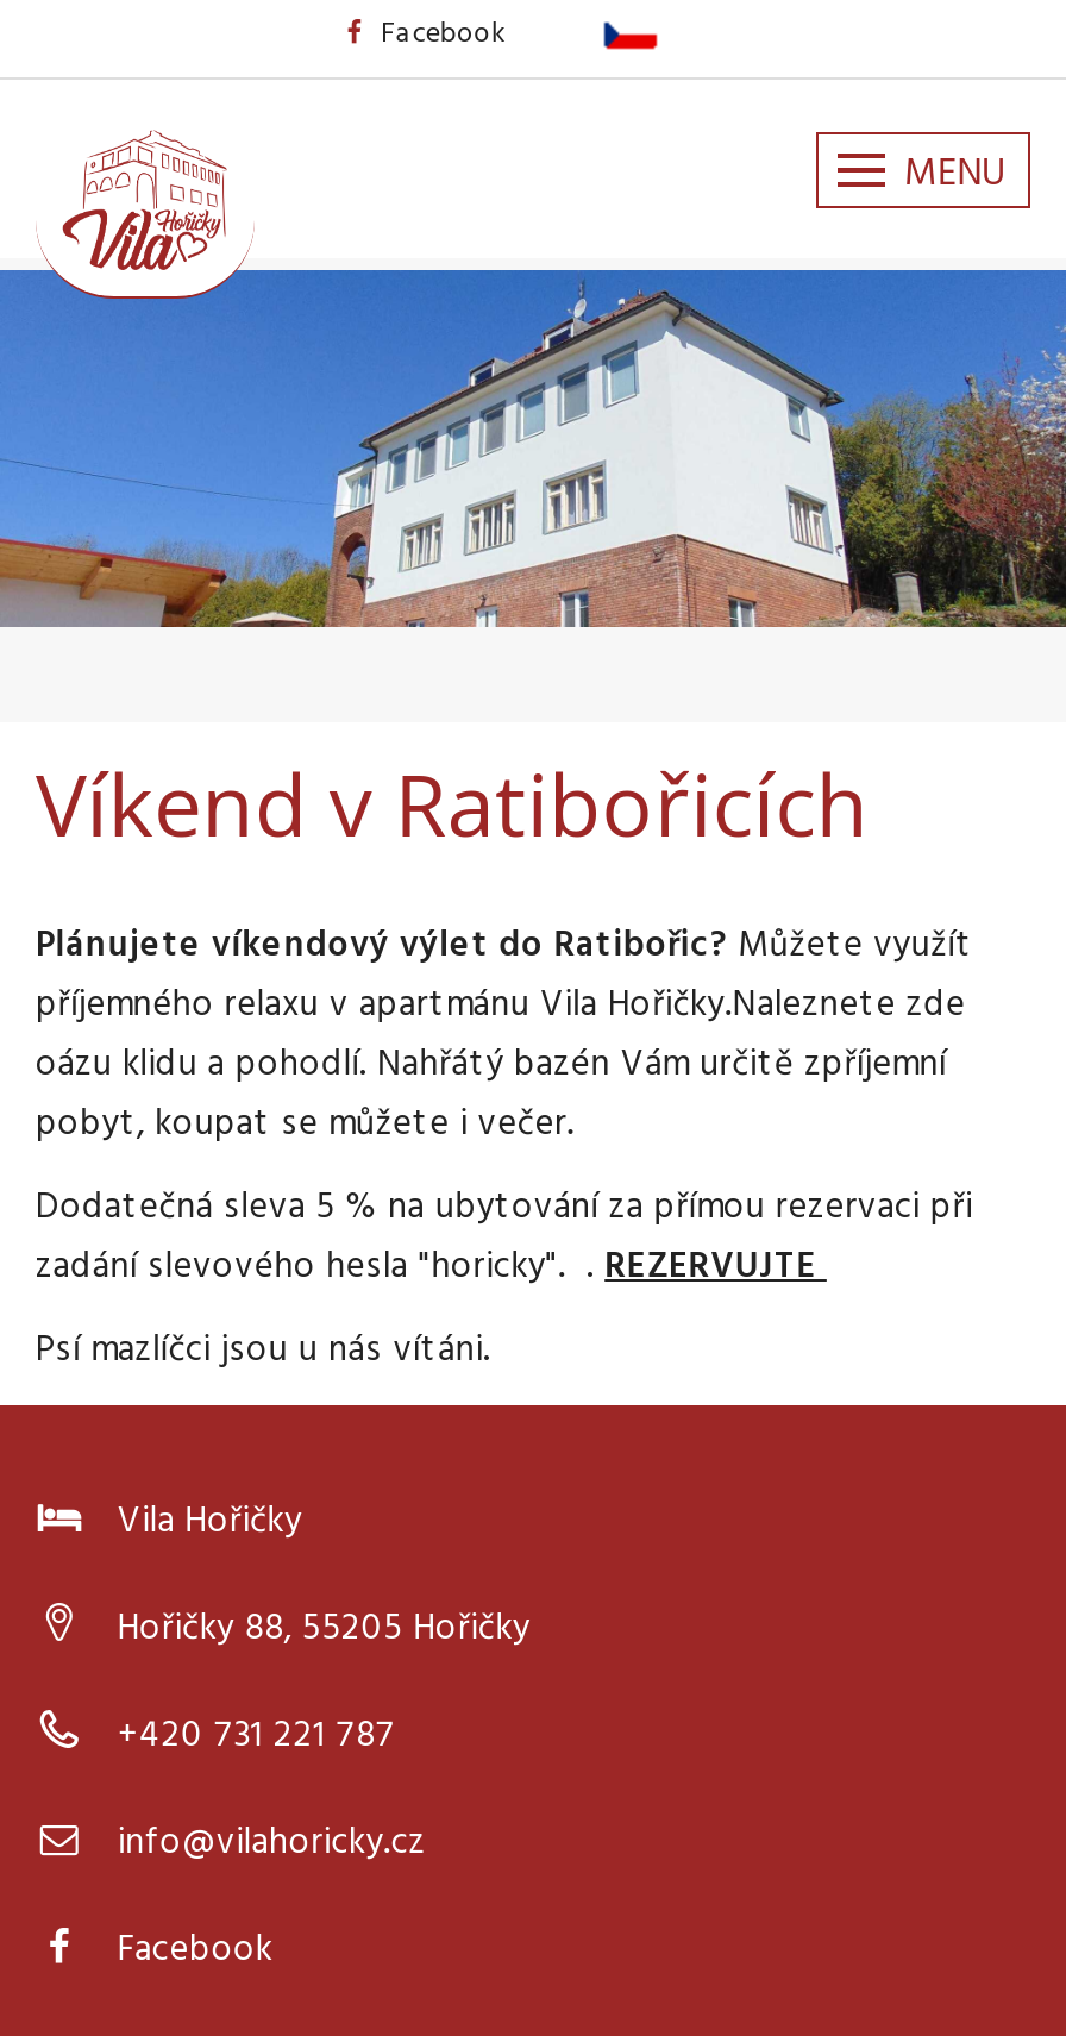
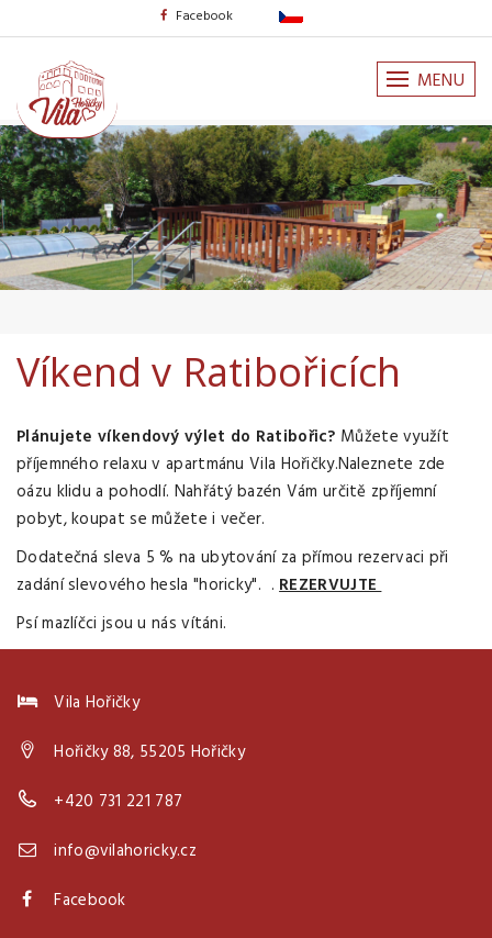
- [image]
+ [image]
